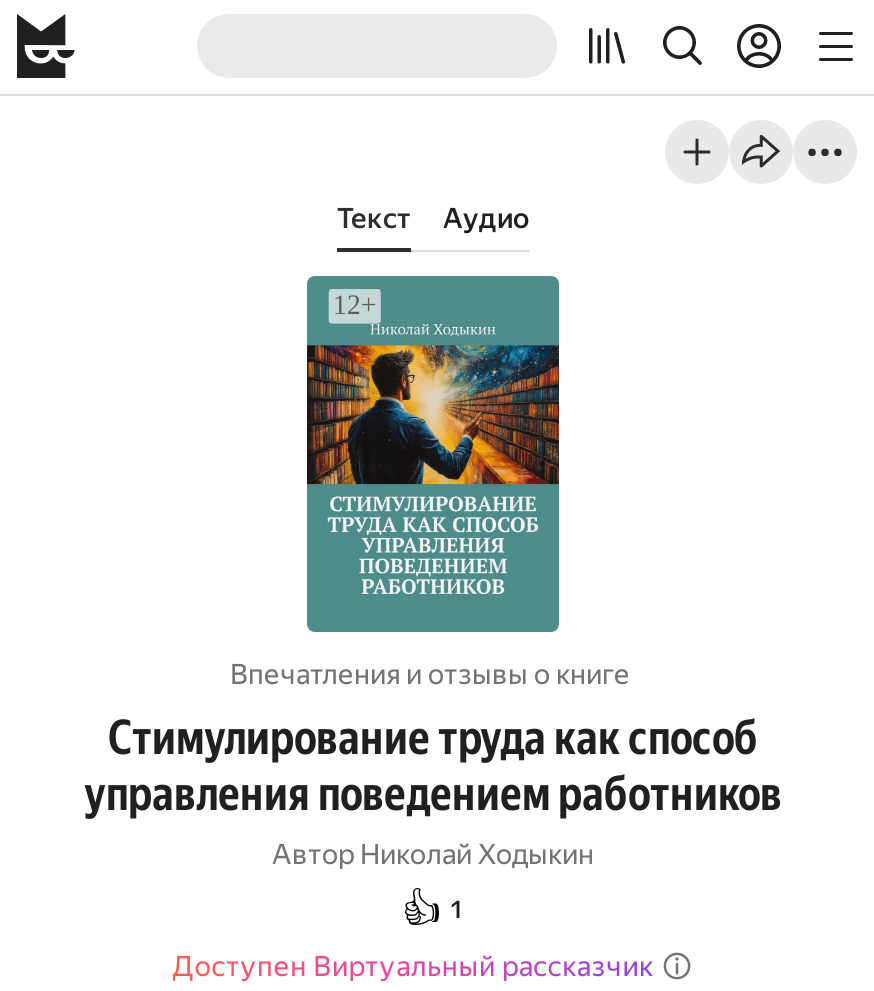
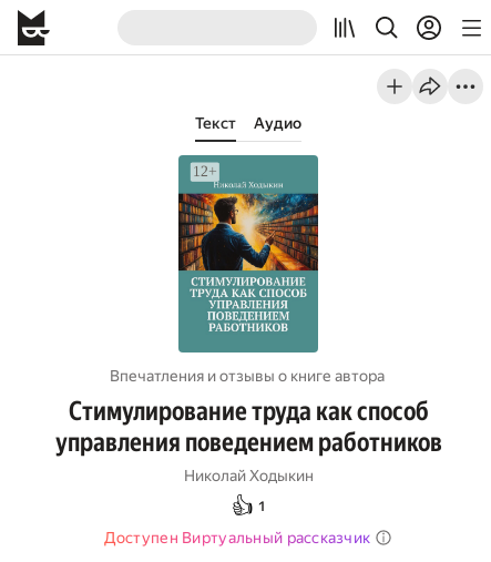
- Впечатления и отзывы о книге
+ Впечатления и отзывы о книге автора

- Автор Николай Ходыкин
+ Николай Ходыкин
